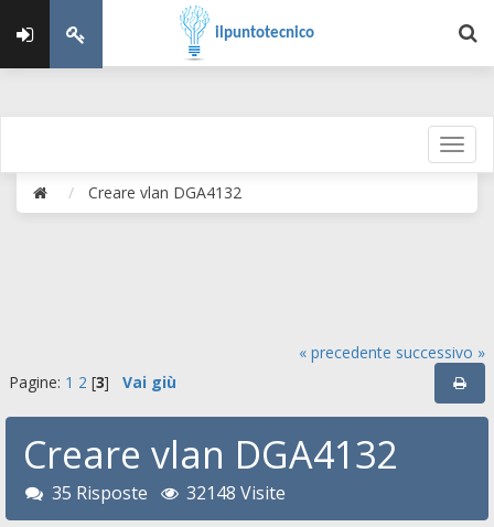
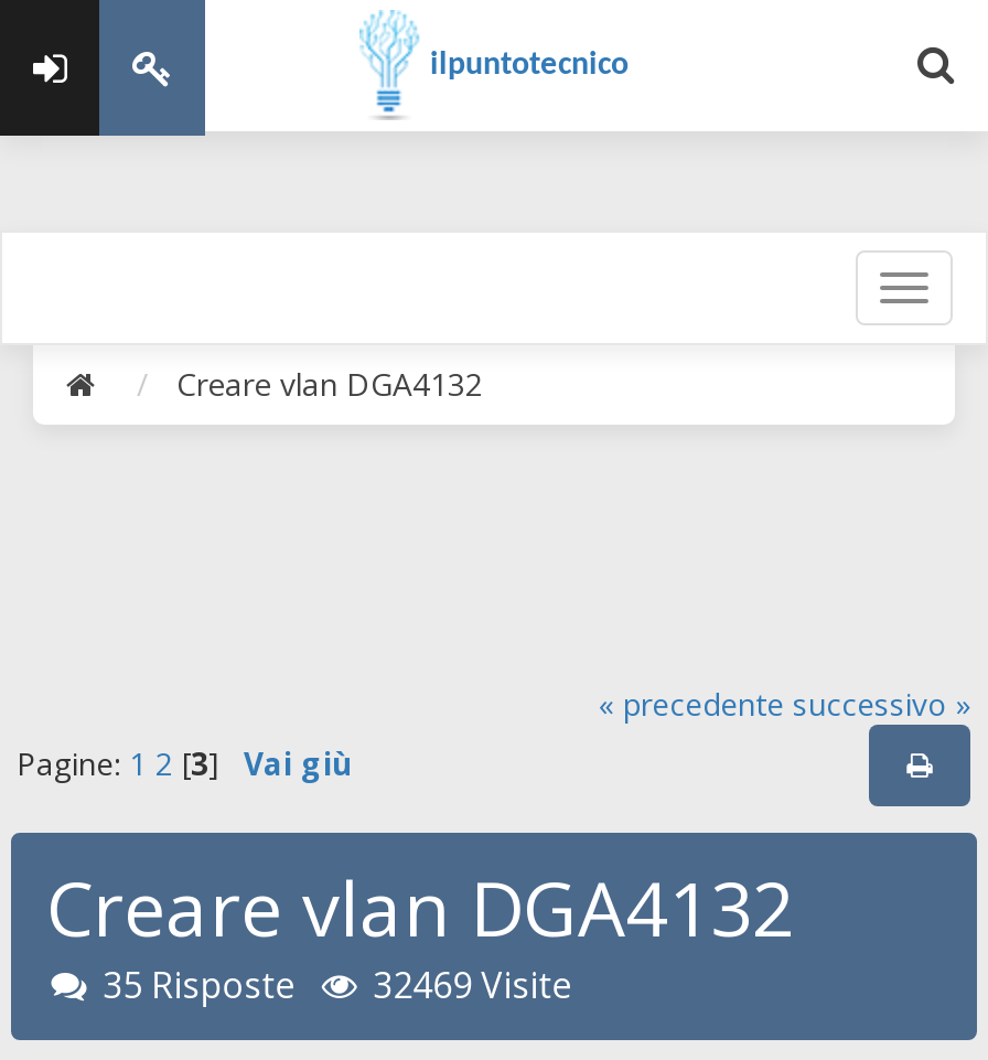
- 35 Risposte 32148 Visite
+ 35 Risposte 32469 Visite
